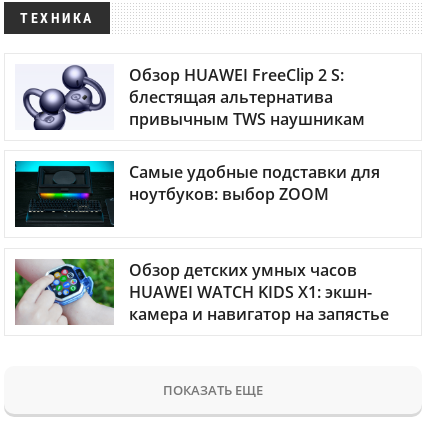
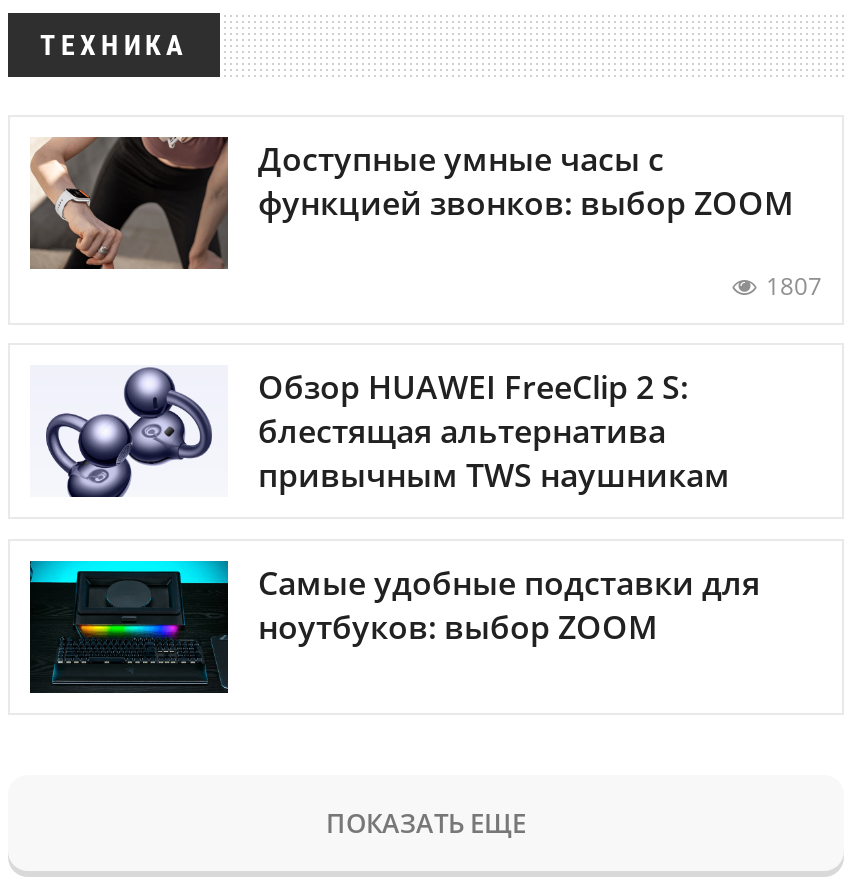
+ [image]
+ Доступные умные часы с
+ функцией звонков: выбор ZOOM
+ 1807

moved down: [image] | Обзор HUAWEI FreeClip 2 S: | блестящая альтернатива | привычным TWS наушникам | Самые удобные подставки для | ноутбуков: выбор ZOOM

- [image]
- Обзор детских умных часов
- HUAWEI WATCH KIDS X1: экшн-
- камера и навигатор на запястье
